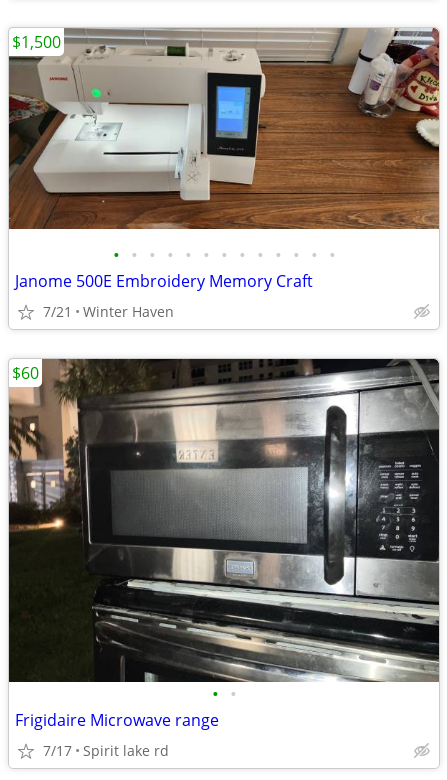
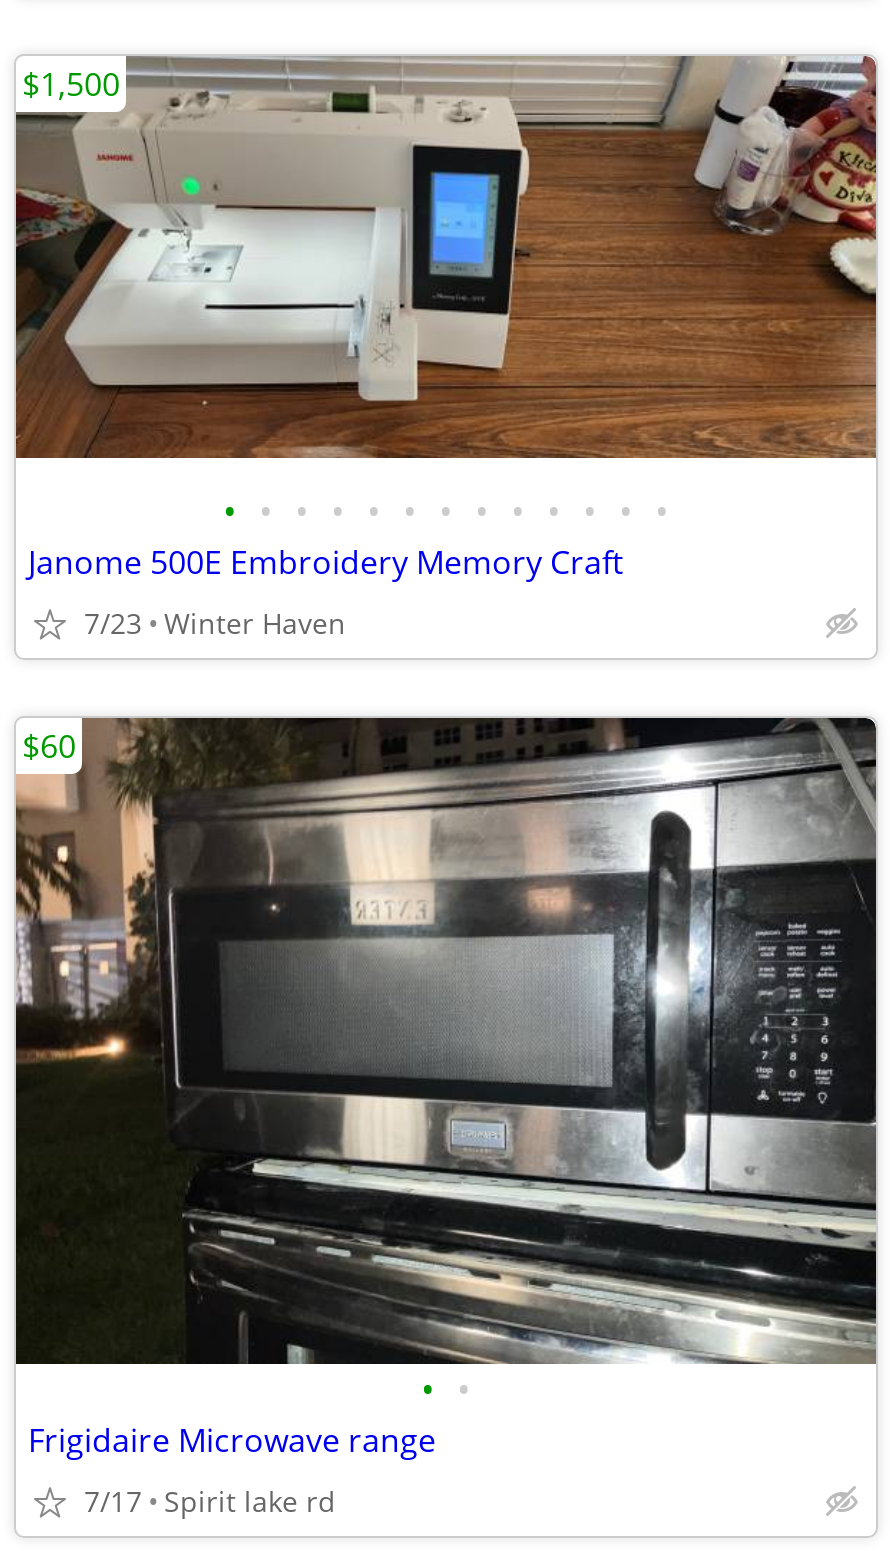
- 7/21 Winter Haven
+ 7/23 Winter Haven
